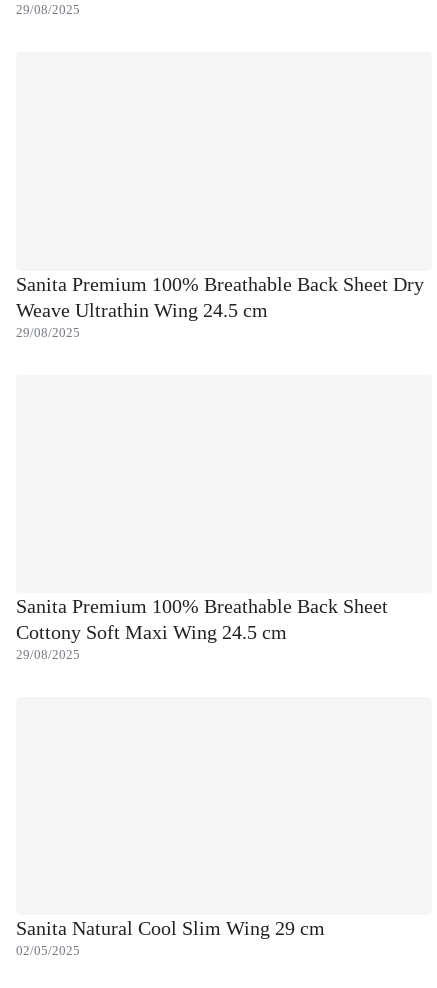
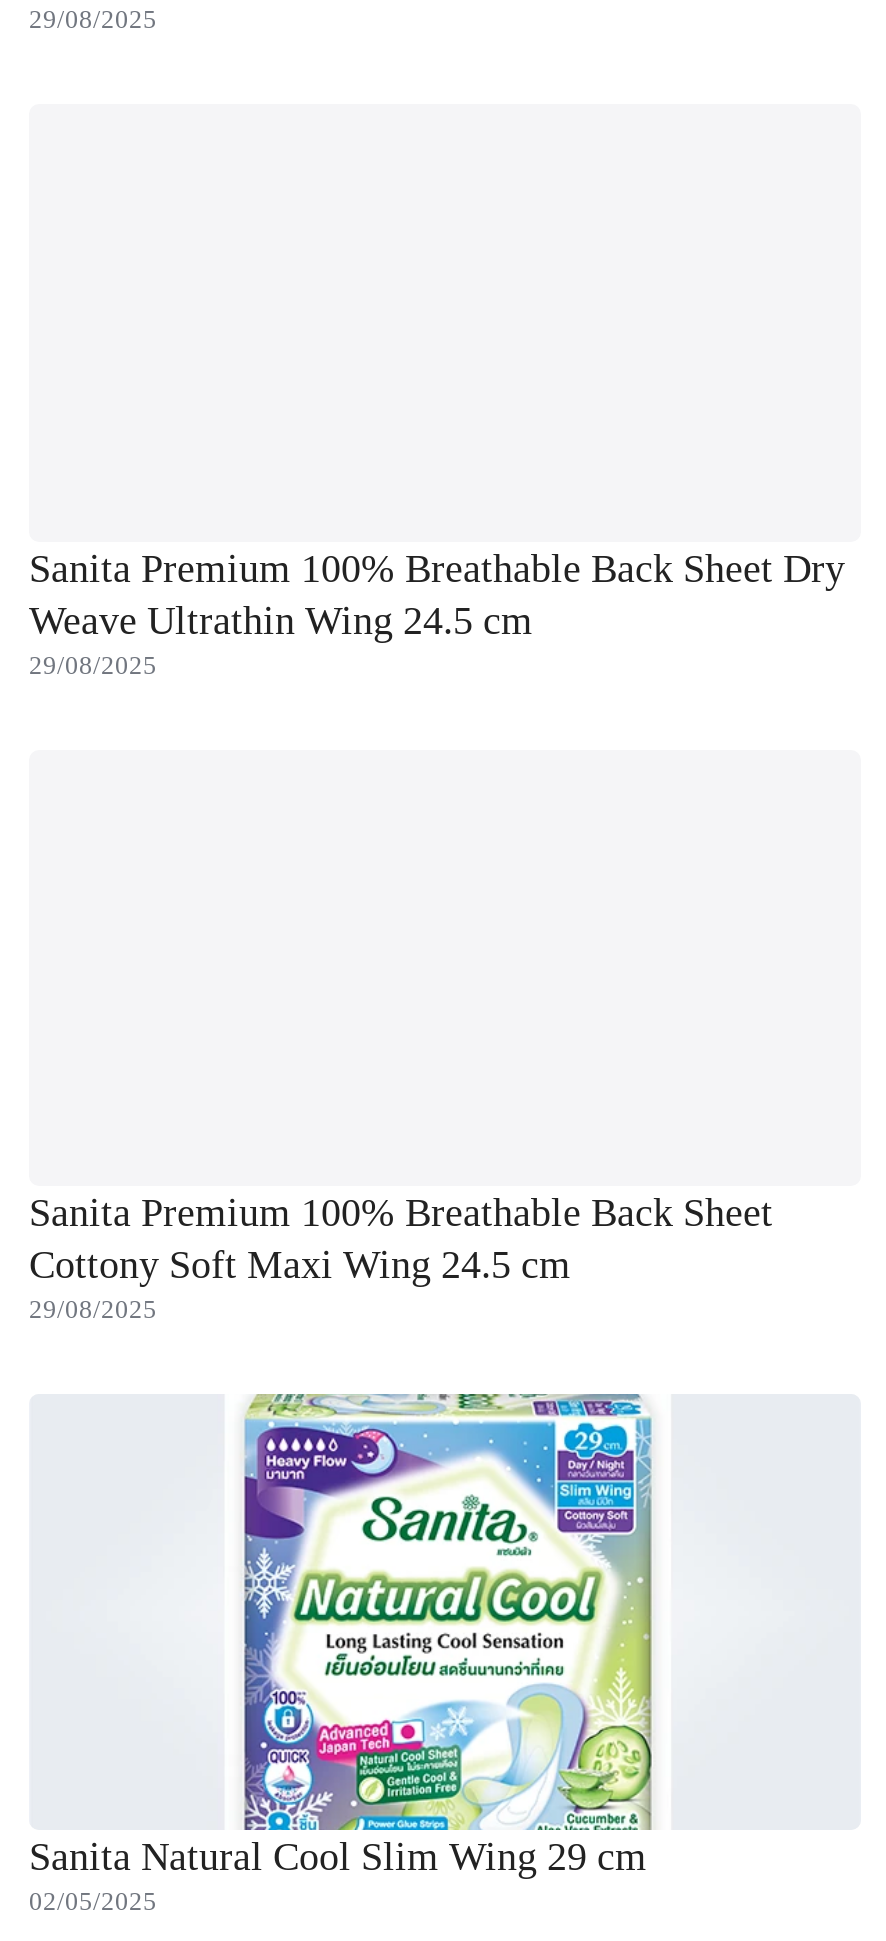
+ [image]
